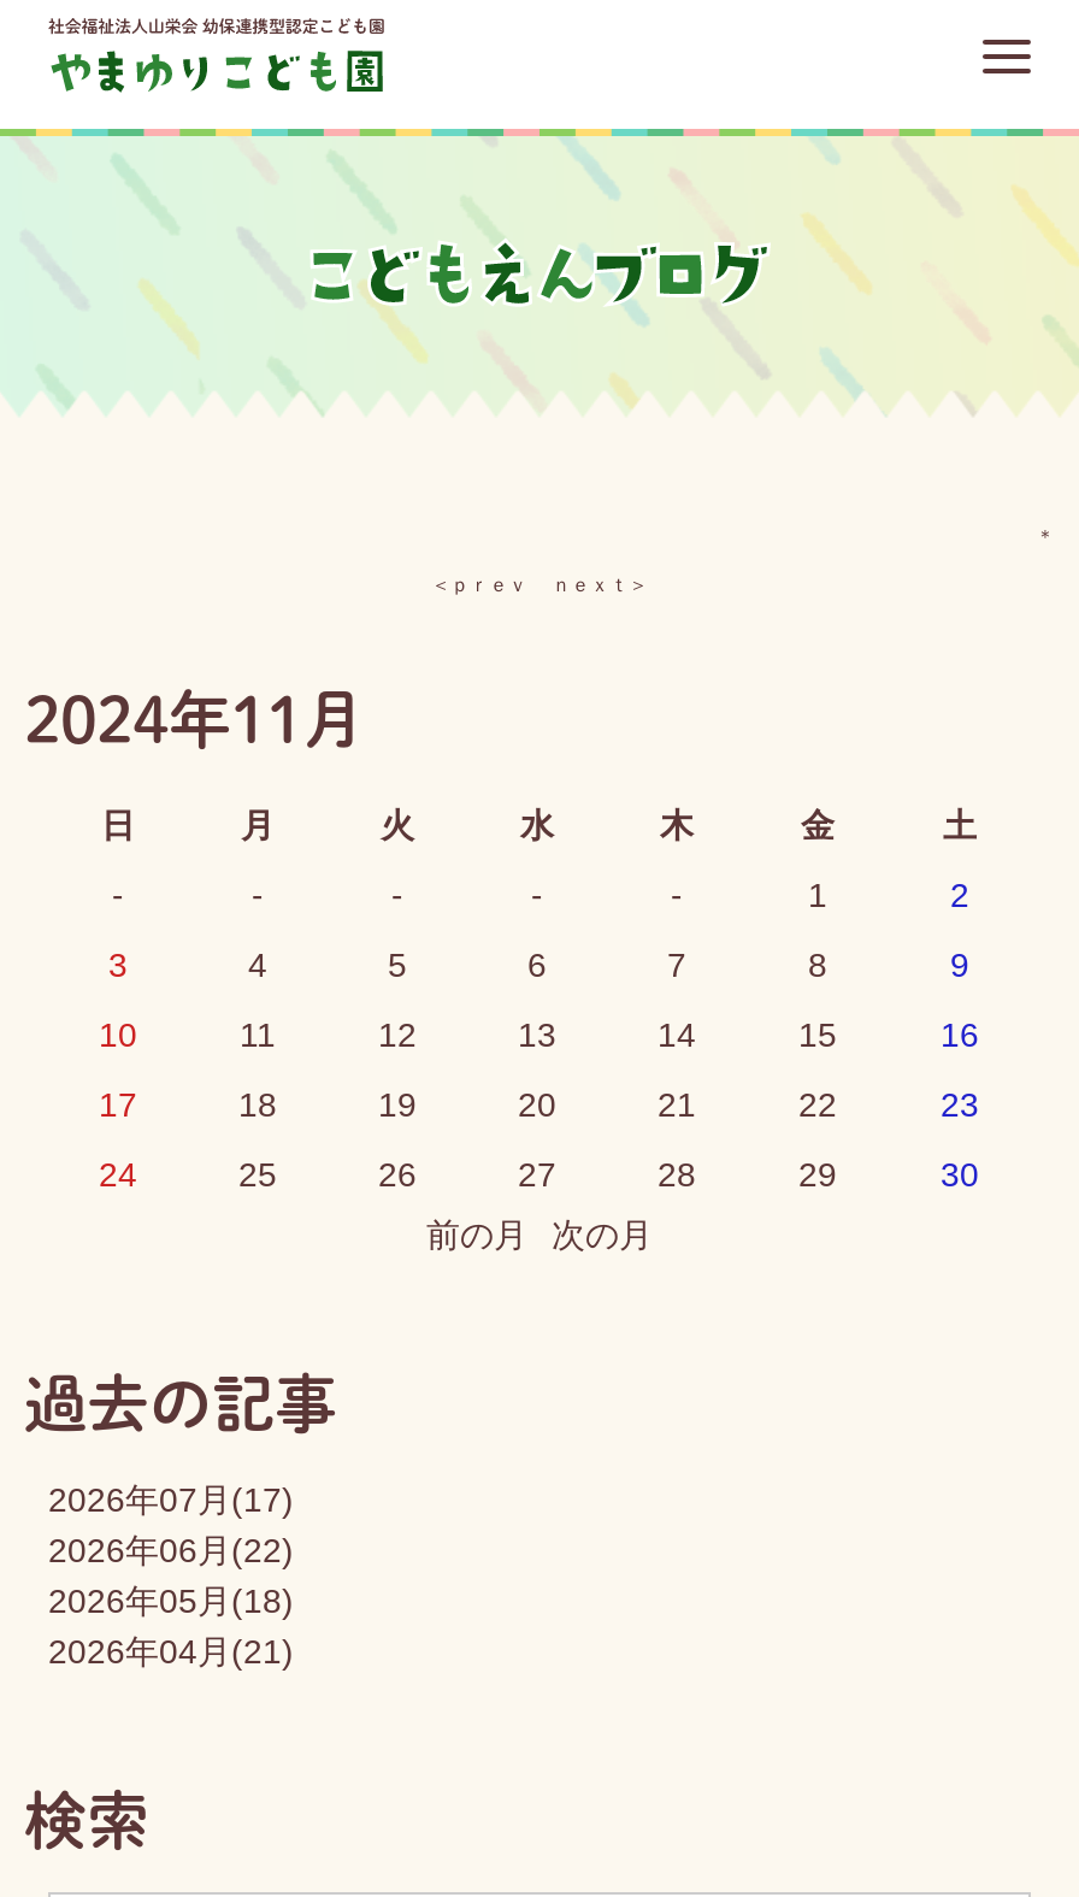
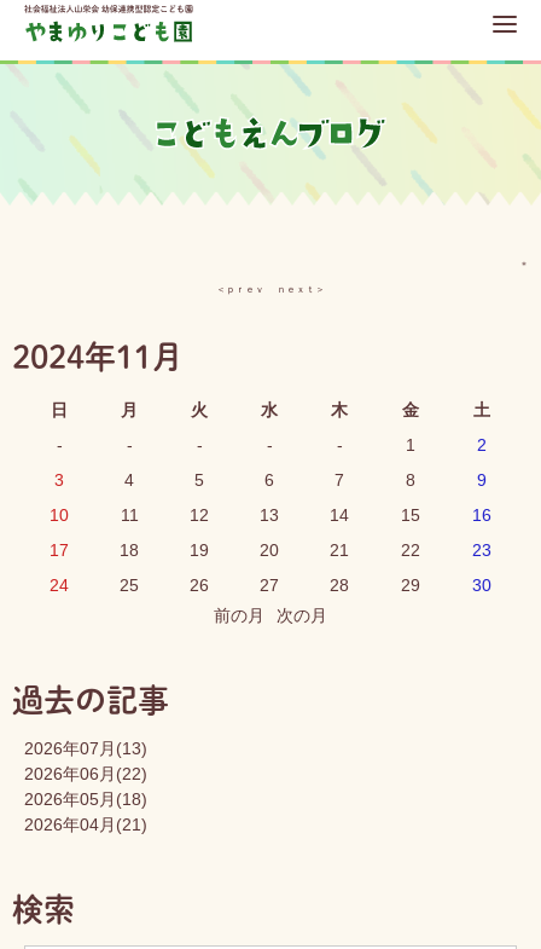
- 2026年07月(17)
+ 2026年07月(13)
